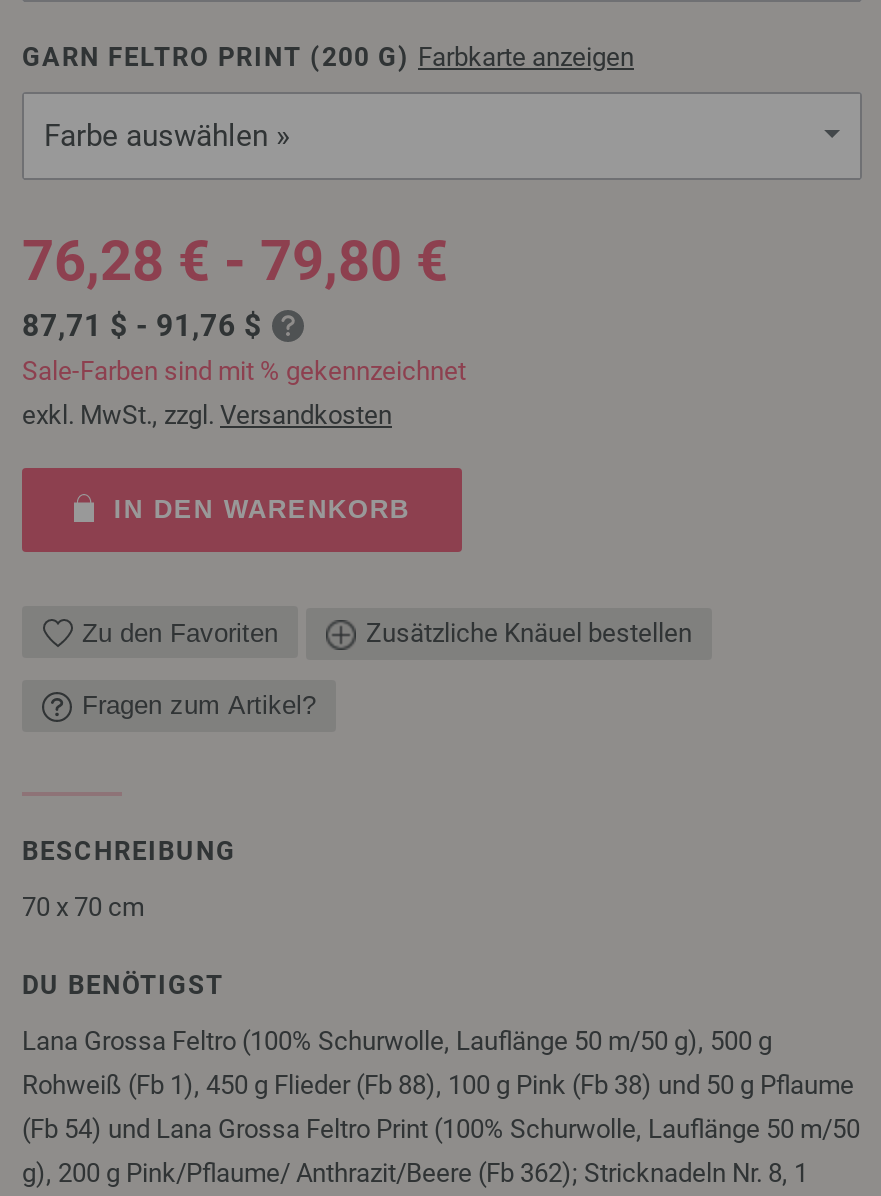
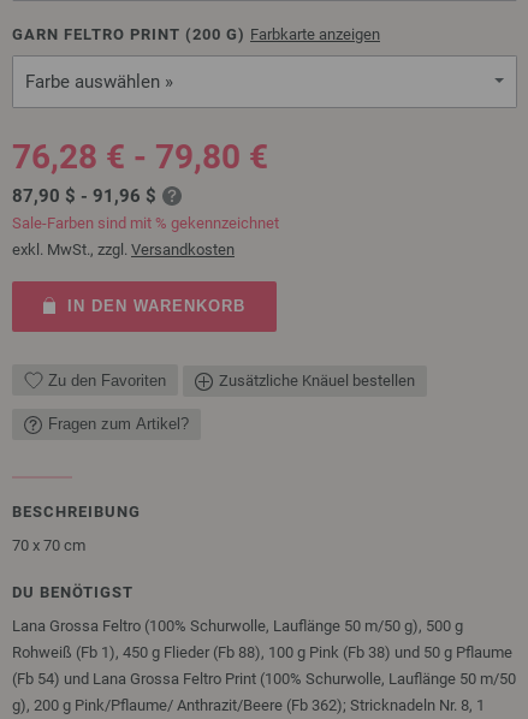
- 87,71 $ - 91,76 $
+ 87,90 $ - 91,96 $
